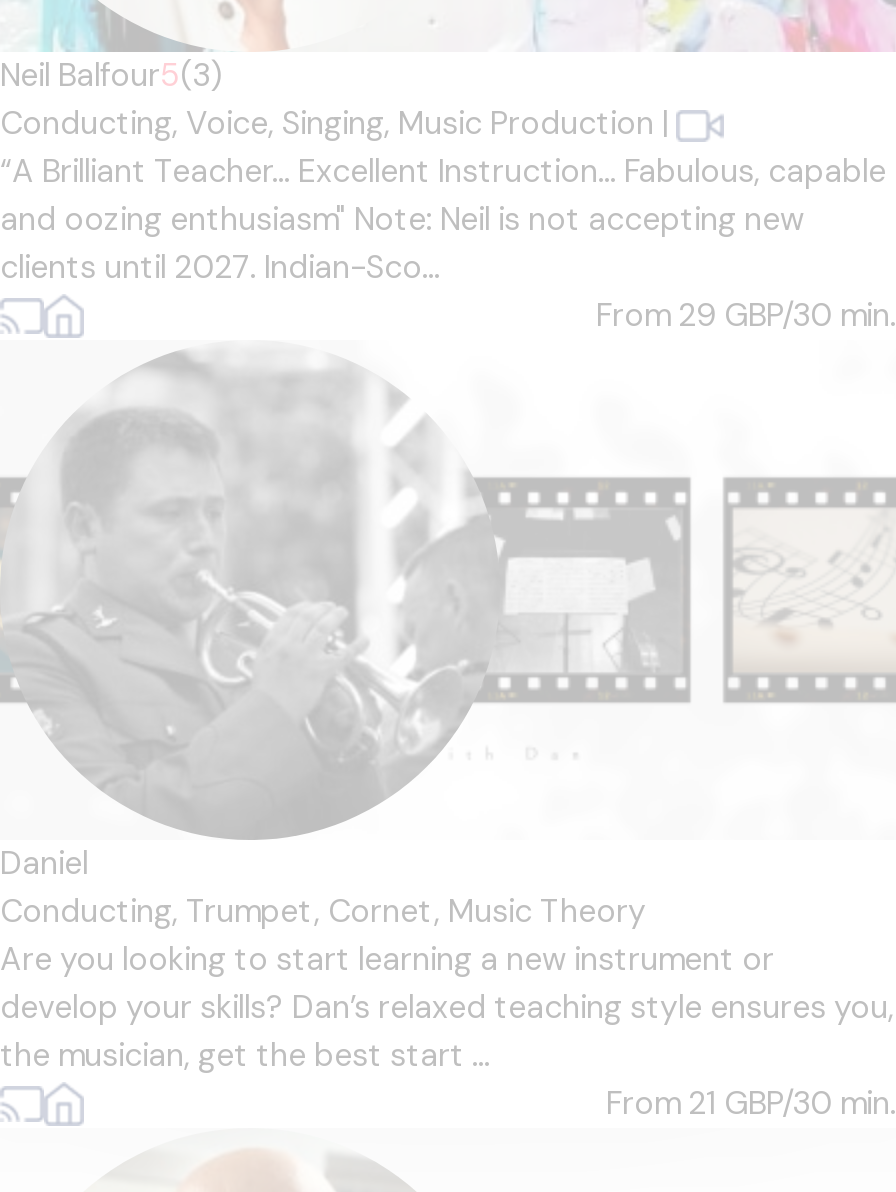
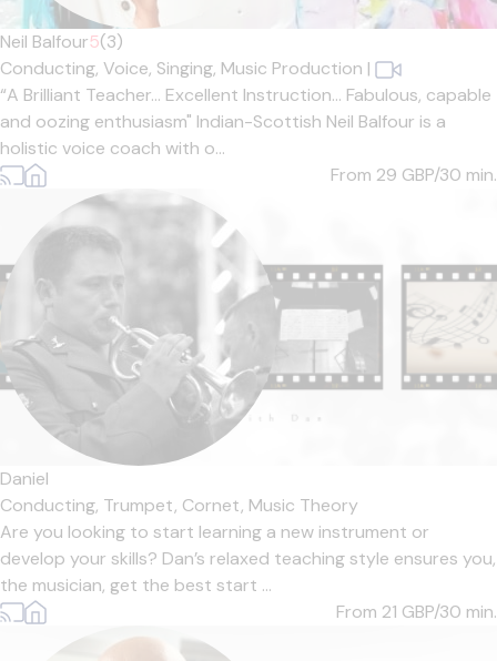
- and oozing enthusiasm" Note: Neil is not accepting new
- clients until 2027. Indian-Sco...
+ and oozing enthusiasm" Indian-Scottish Neil Balfour is a
+ holistic voice coach with o...
